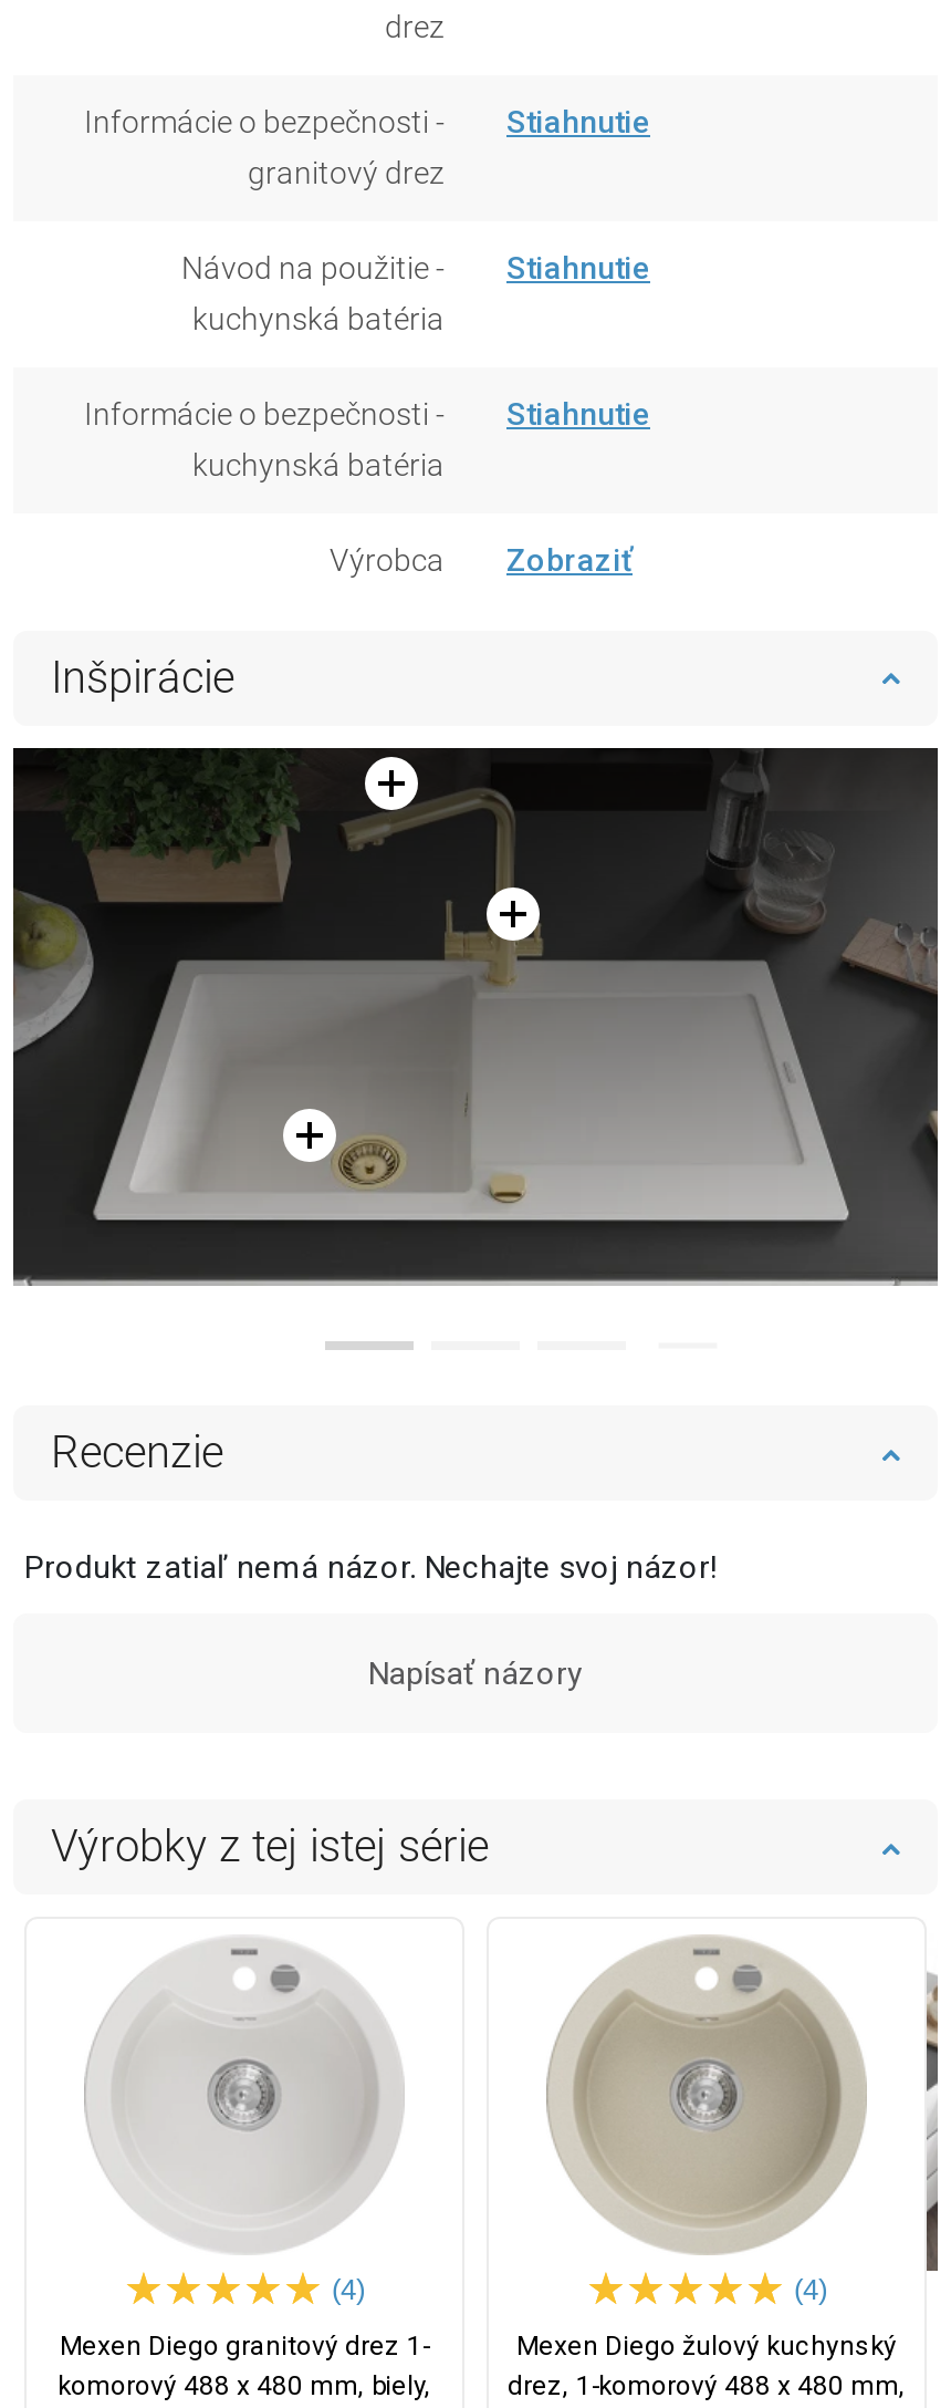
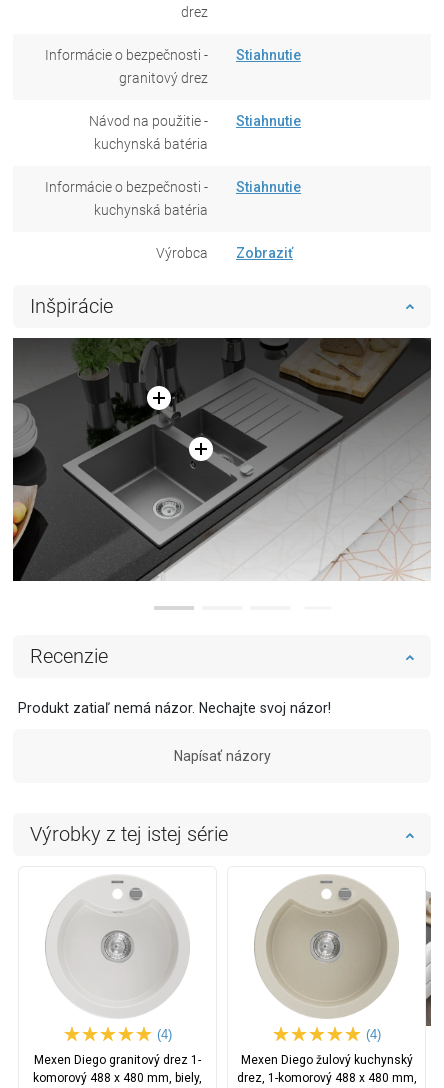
- [image]
+ [image]
